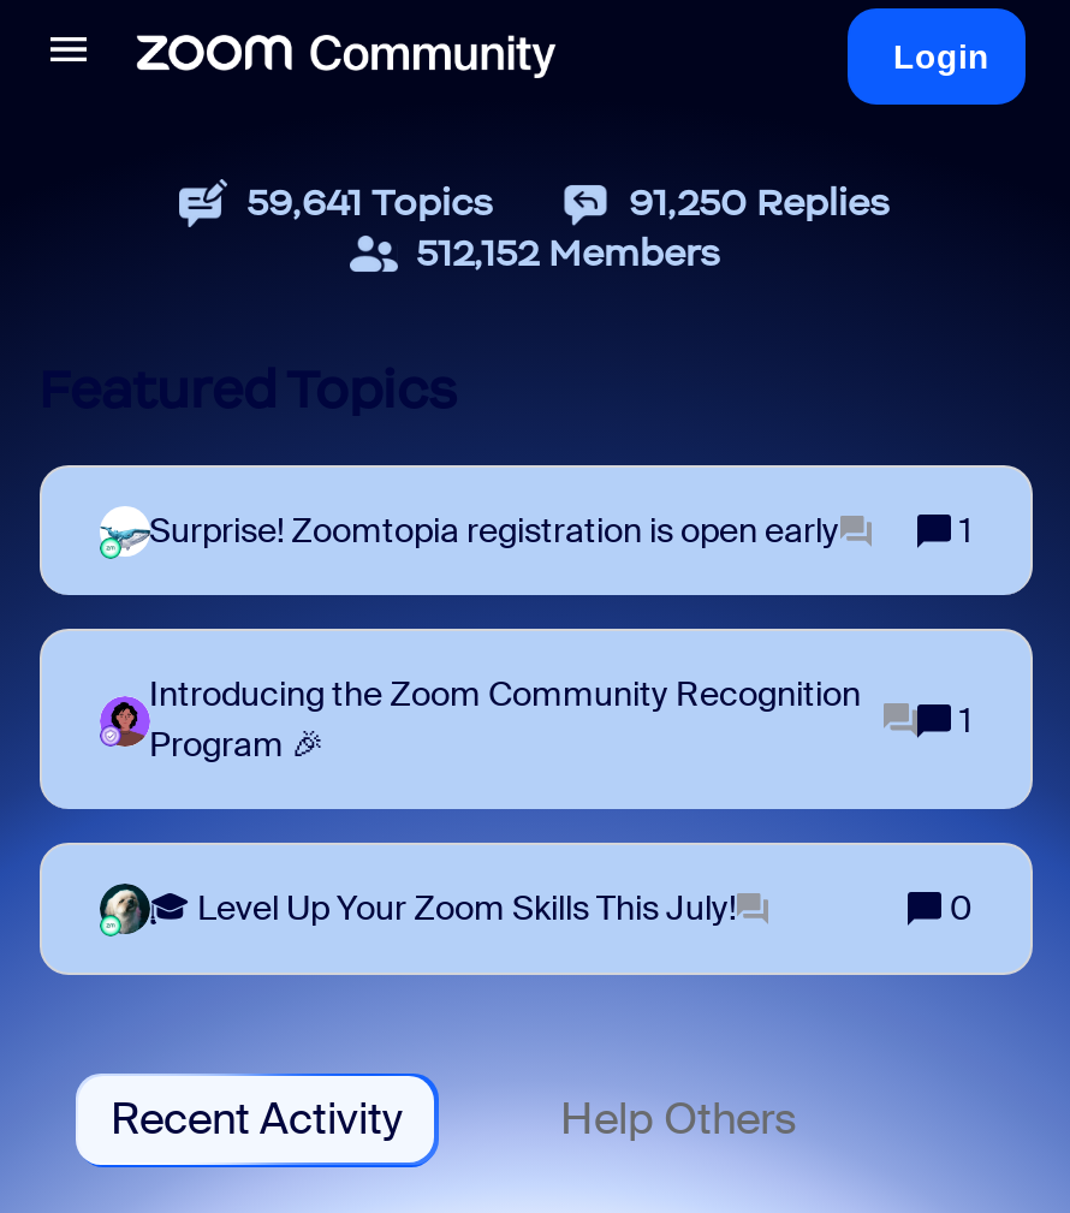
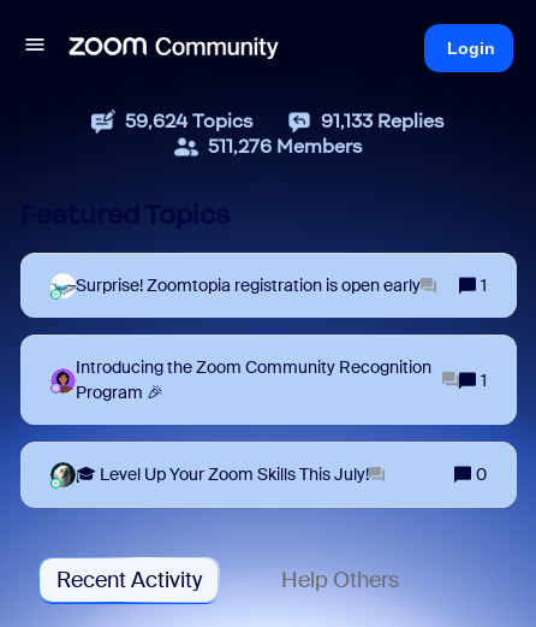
- 59,641 Topics
+ 59,624 Topics

- 91,250 Replies
+ 91,133 Replies

- 512,152 Members
+ 511,276 Members
